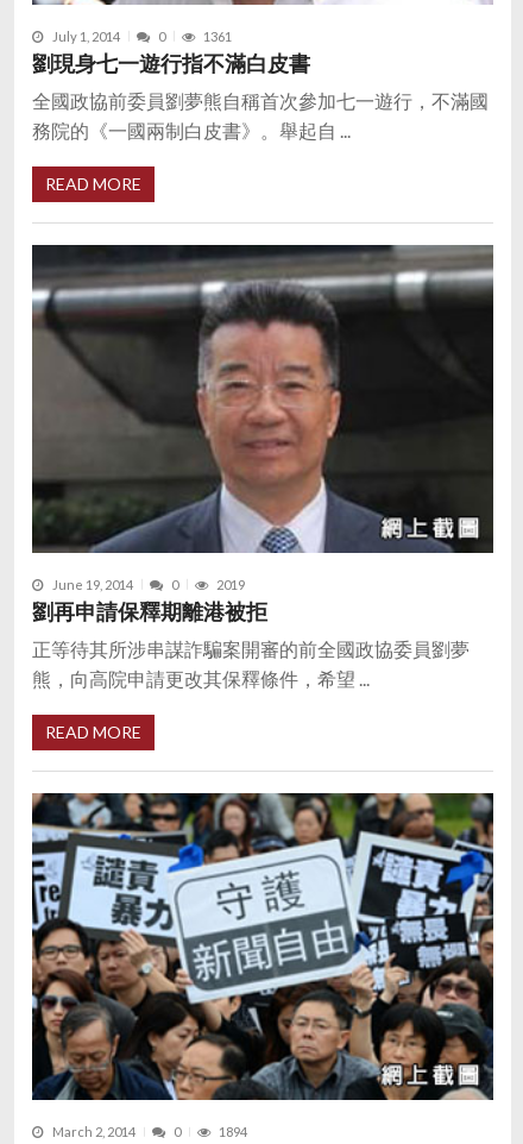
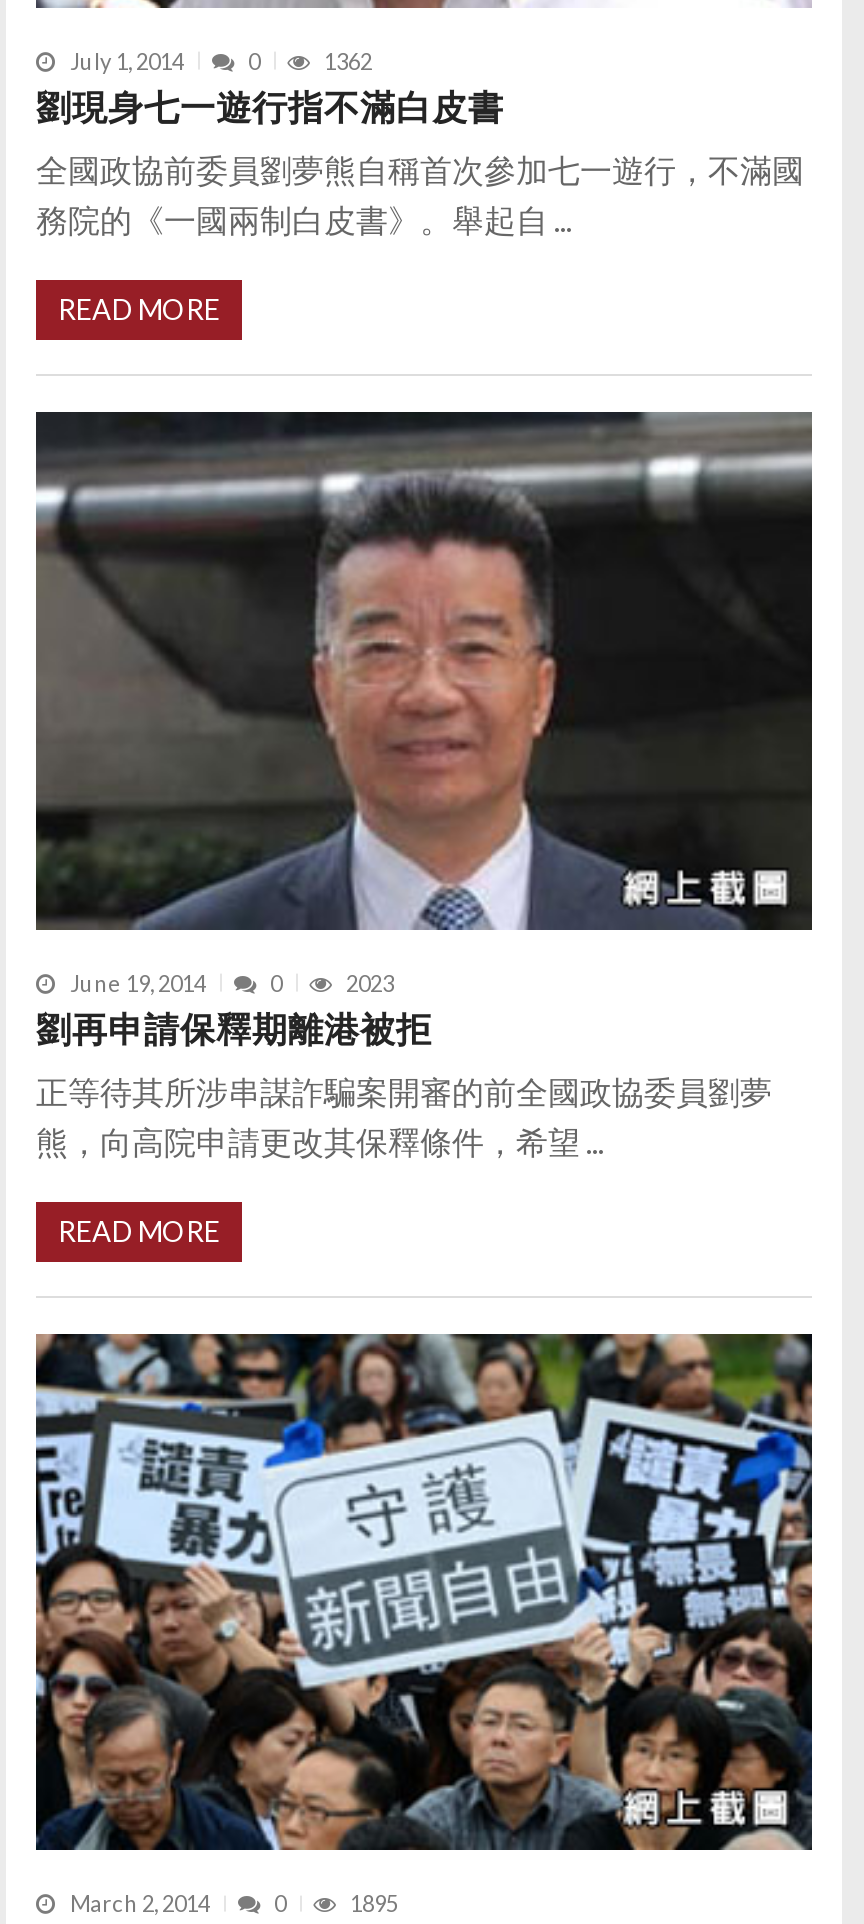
- 1361
+ 1362

- 2019
+ 2023

- 1894
+ 1895
